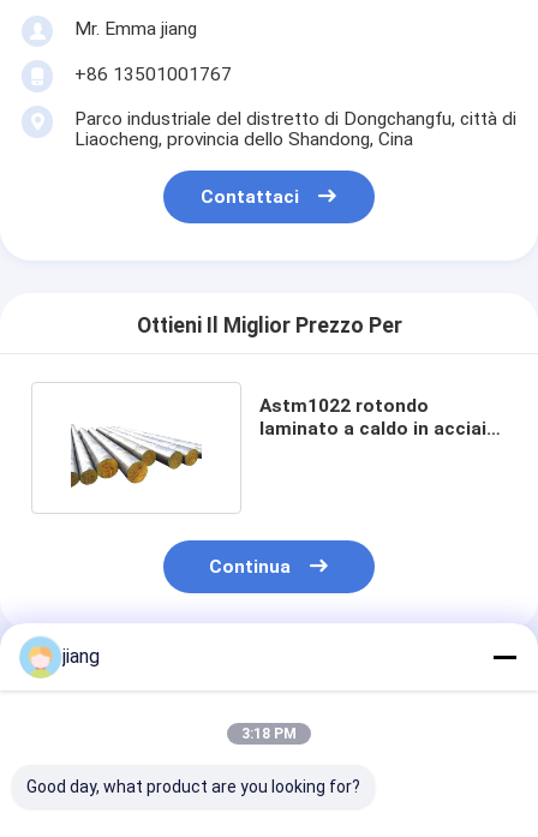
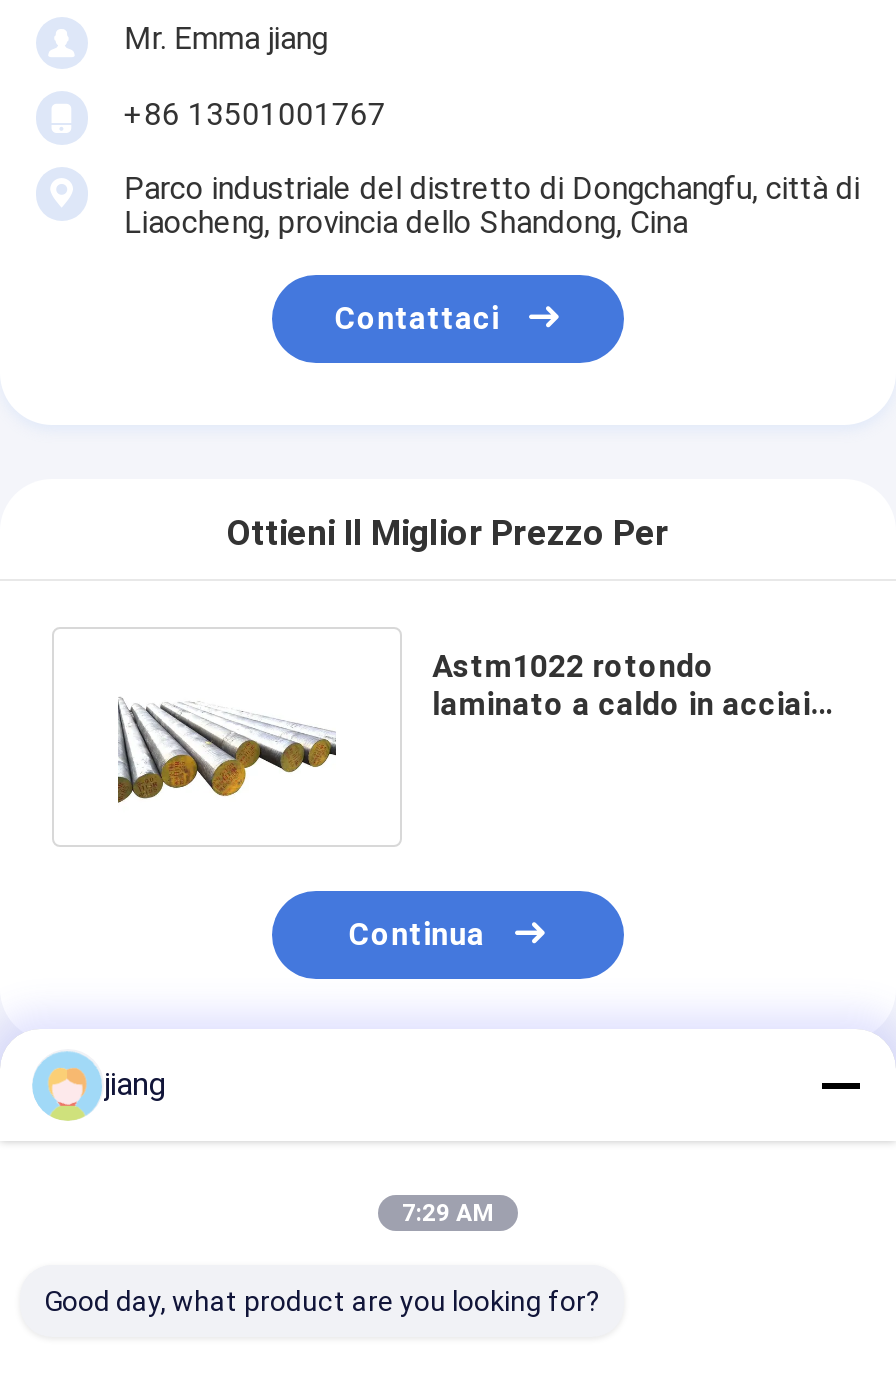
- 3:18 PM
+ 7:29 AM
